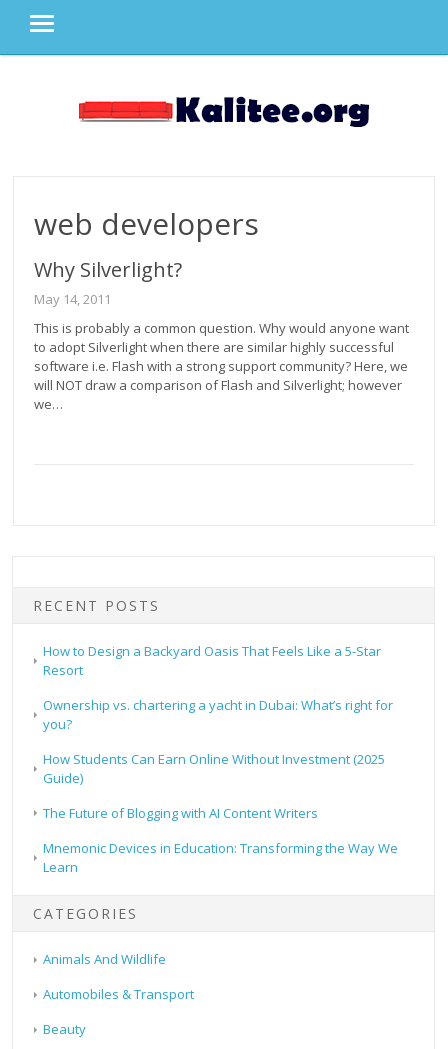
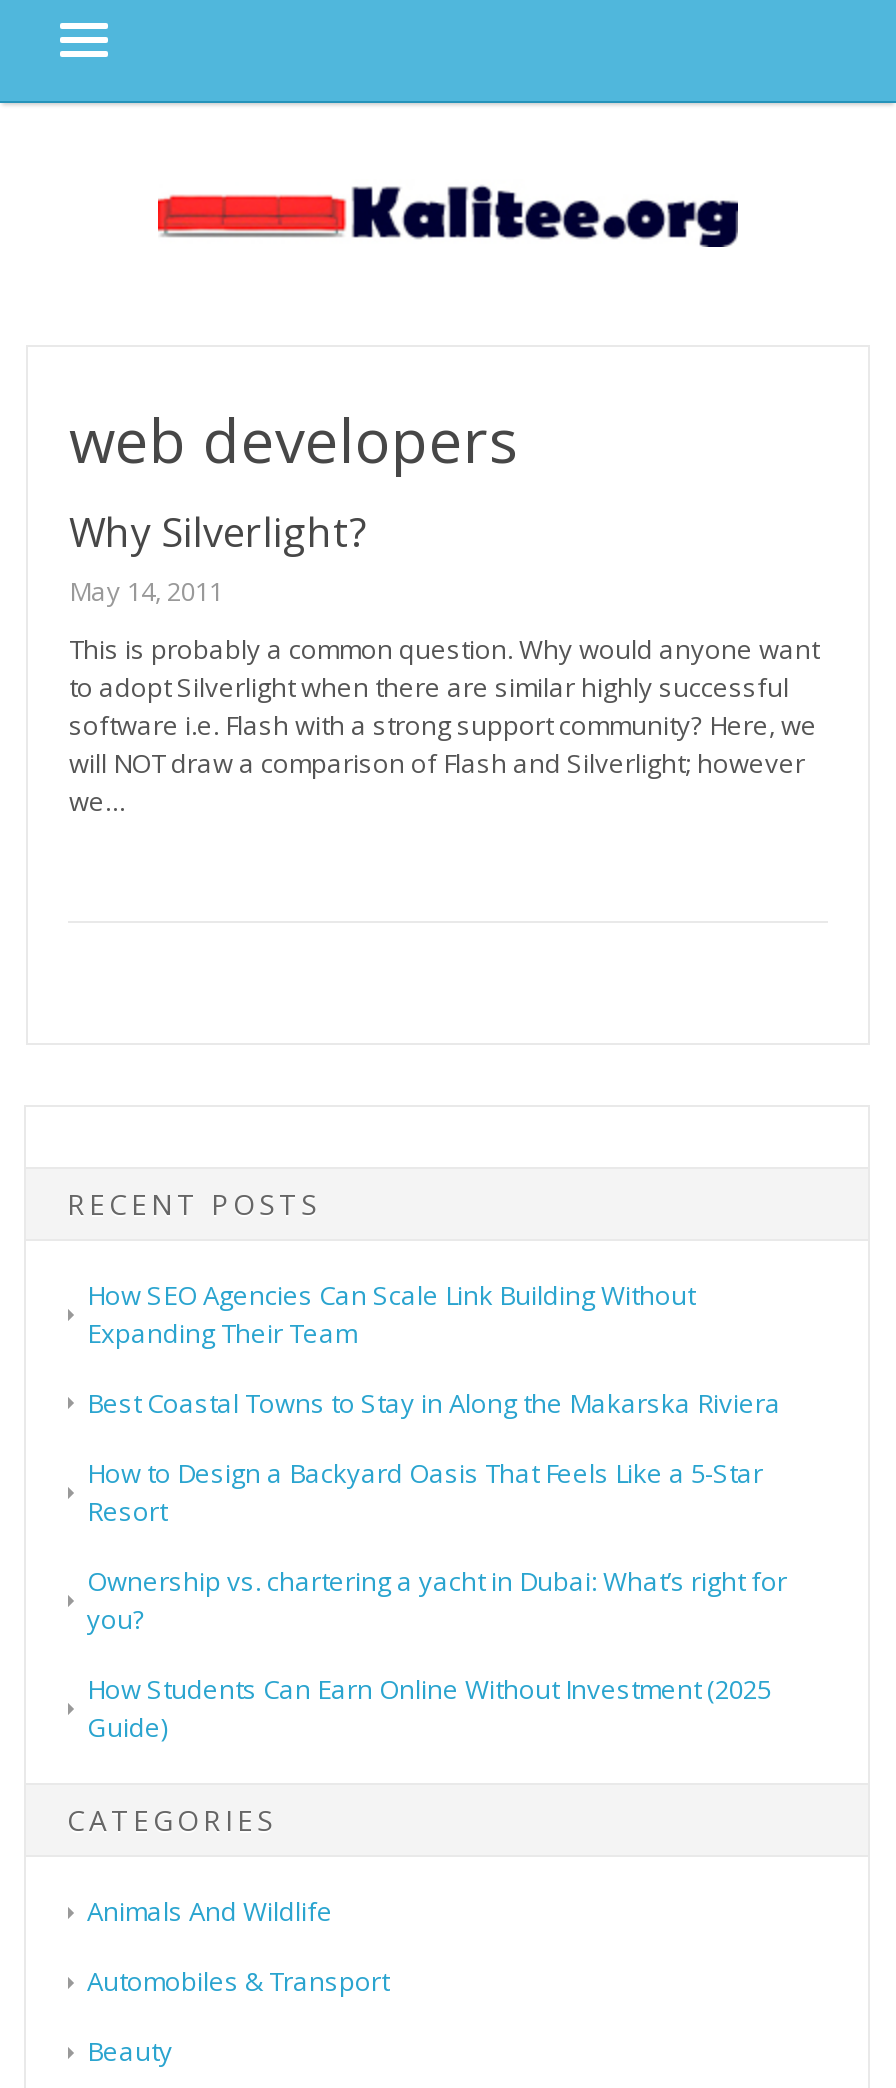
+ How SEO Agencies Can Scale Link Building Without
+ Expanding Their Team
+ Best Coastal Towns to Stay in Along the Makarska Riviera

moved down: How to Design a Backyard Oasis That Feels Like a 5-Star | Resort | Ownership vs. chartering a yacht in Dubai: What’s right for | you? | How Students Can Earn Online Without Investment (2025 | Guide)

- The Future of Blogging with AI Content Writers
- Mnemonic Devices in Education: Transforming the Way We
- Learn
